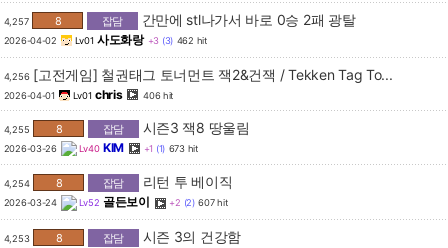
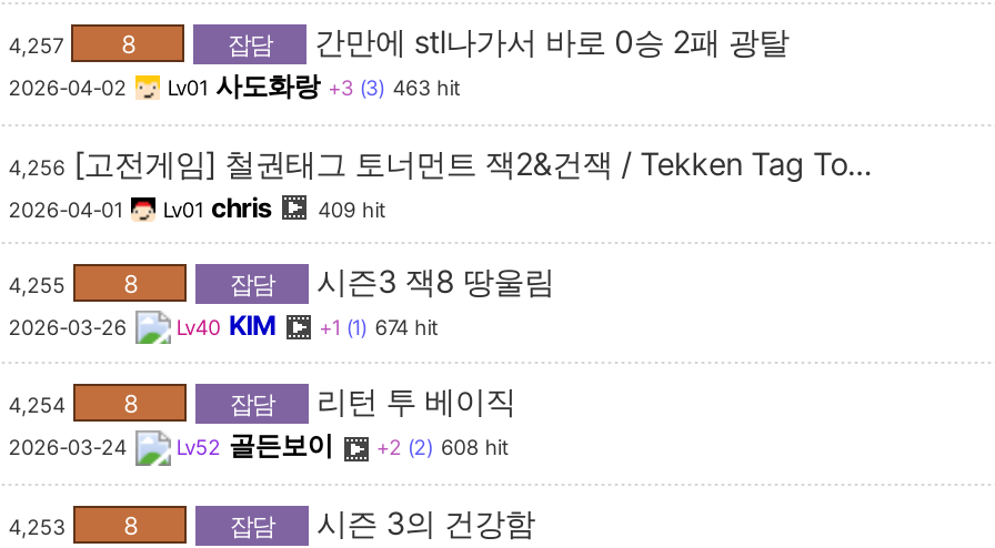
- Lv01 사도화랑 +3 (3) 462 hit
+ Lv01 사도화랑 +3 (3) 463 hit

- 2026-04-01 Lv01 chris 406 hit
+ 2026-04-01 Lv01 chris 409 hit

- Lv40 KIM +1 (1) 673 hit
+ Lv40 KIM +1 (1) 674 hit

- +2 (2) 607 hit
+ +2 (2) 608 hit
